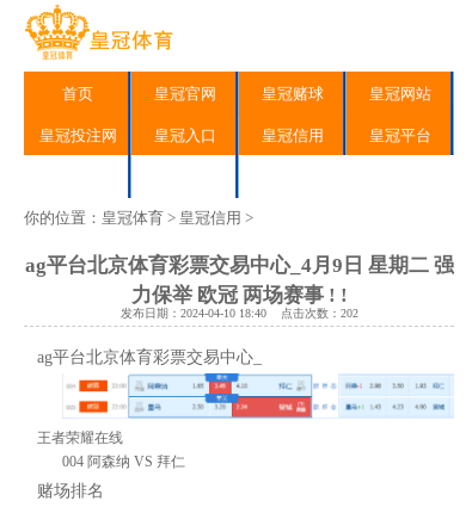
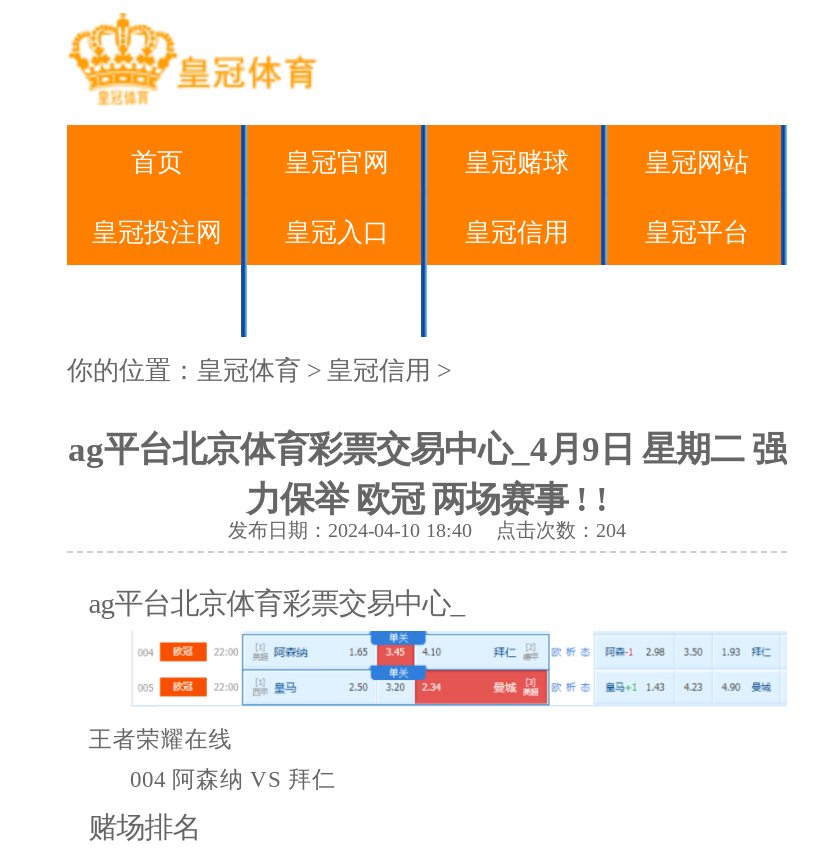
- 发布日期：2024-04-10 18:40 点击次数：202
+ 发布日期：2024-04-10 18:40 点击次数：204
